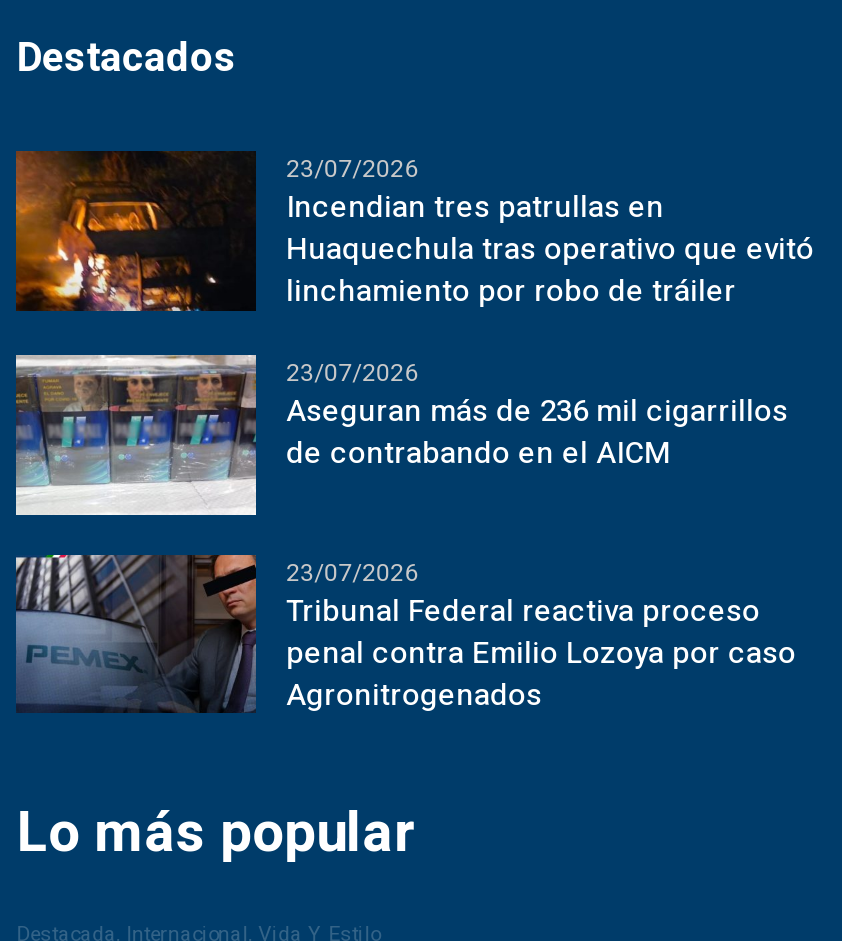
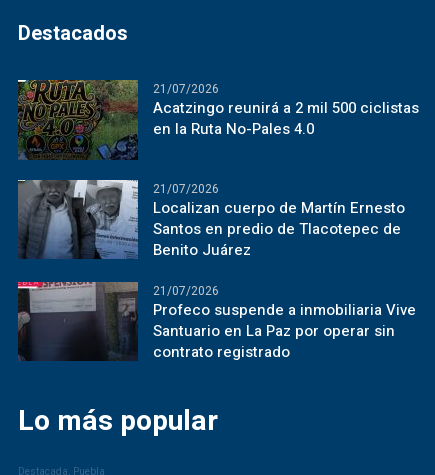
- [image]
- 23/07/2026
- Incendian tres patrullas en
- Huaquechula tras operativo que evitó
- linchamiento por robo de tráiler
+ [image]
+ 21/07/2026
+ Acatzingo reunirá a 2 mil 500 ciclistas
+ en la Ruta No-Pales 4.0

- [image]
- 23/07/2026
- Aseguran más de 236 mil cigarrillos
- de contrabando en el AICM
+ [image]
+ 21/07/2026
+ Localizan cuerpo de Martín Ernesto
+ Santos en predio de Tlacotepec de
+ Benito Juárez

- [image]
- 23/07/2026
- Tribunal Federal reactiva proceso
- penal contra Emilio Lozoya por caso
- Agronitrogenados
+ [image]
+ 21/07/2026
+ Profeco suspende a inmobiliaria Vive
+ Santuario en La Paz por operar sin
+ contrato registrado
